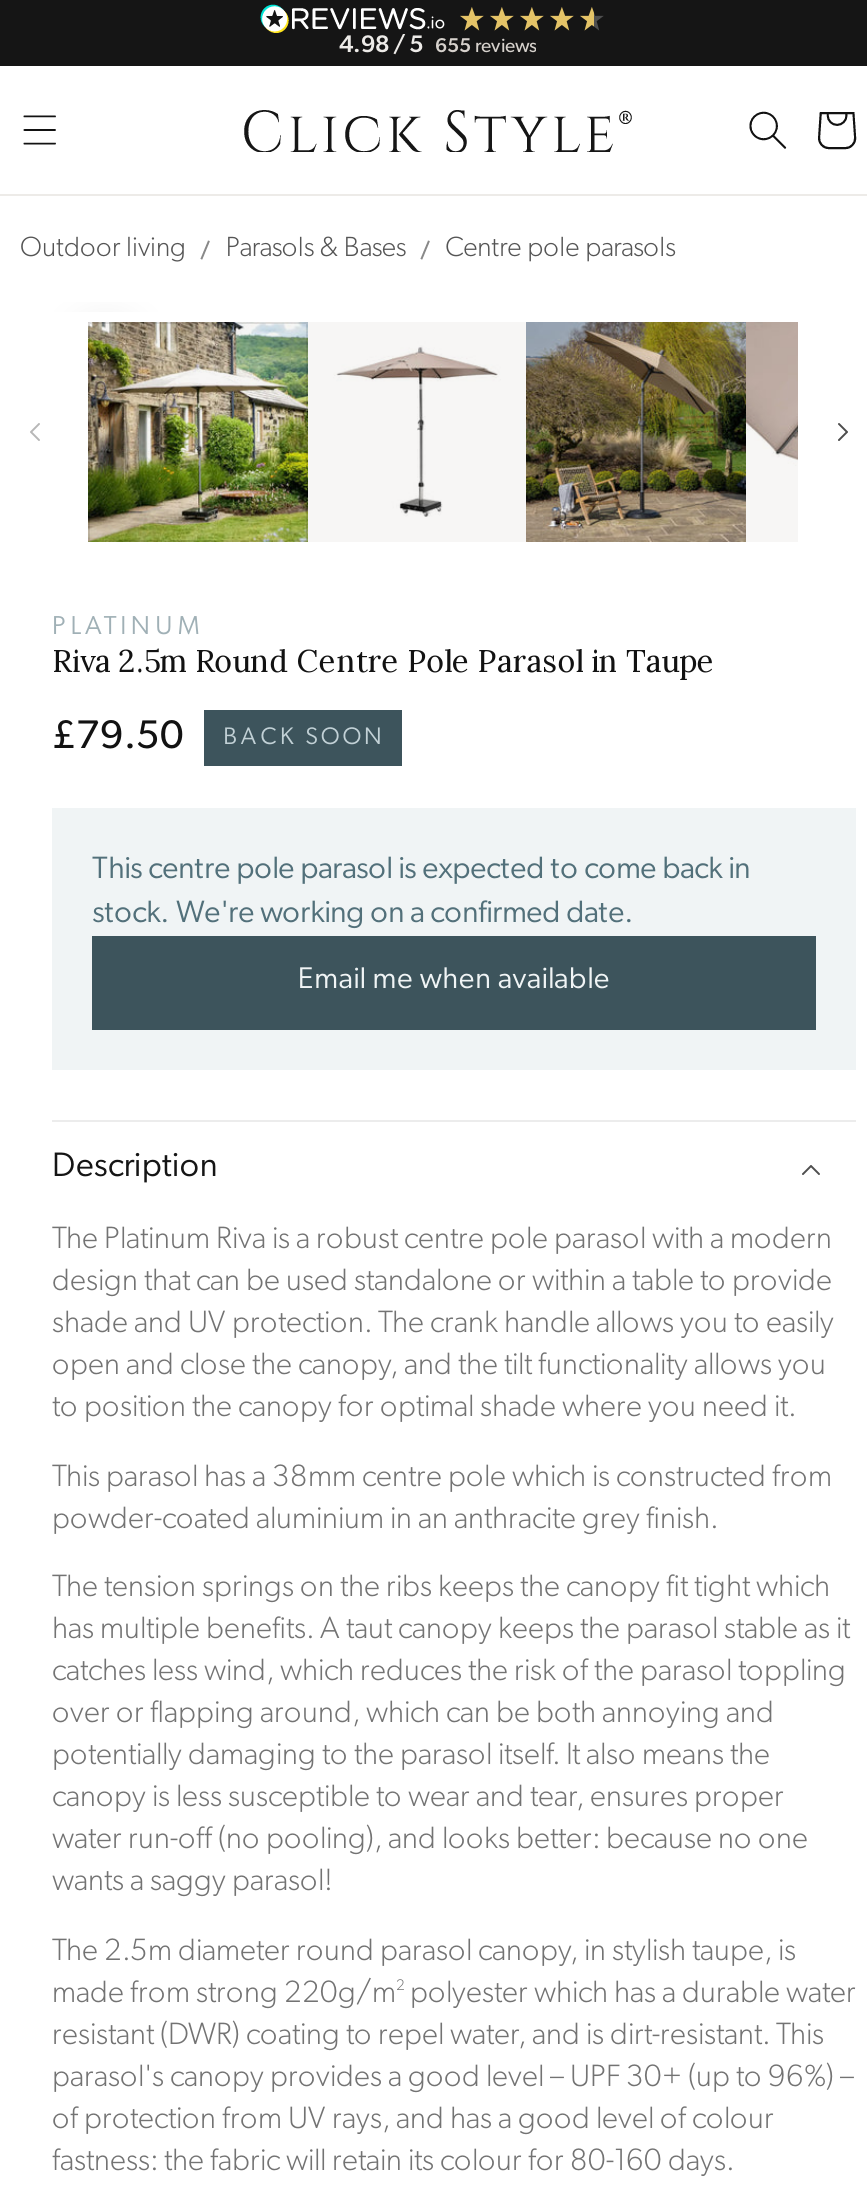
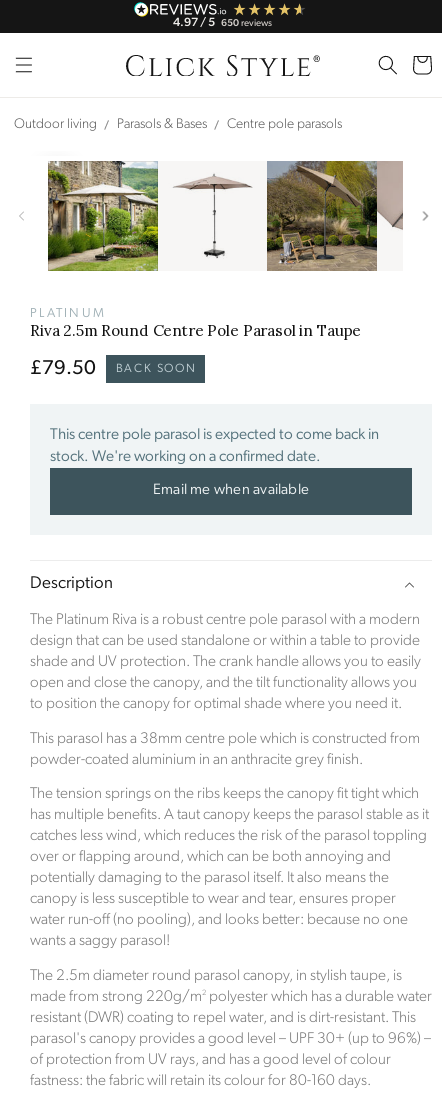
- 4.98 / 5 655 reviews
+ 4.97 / 5 650 reviews
